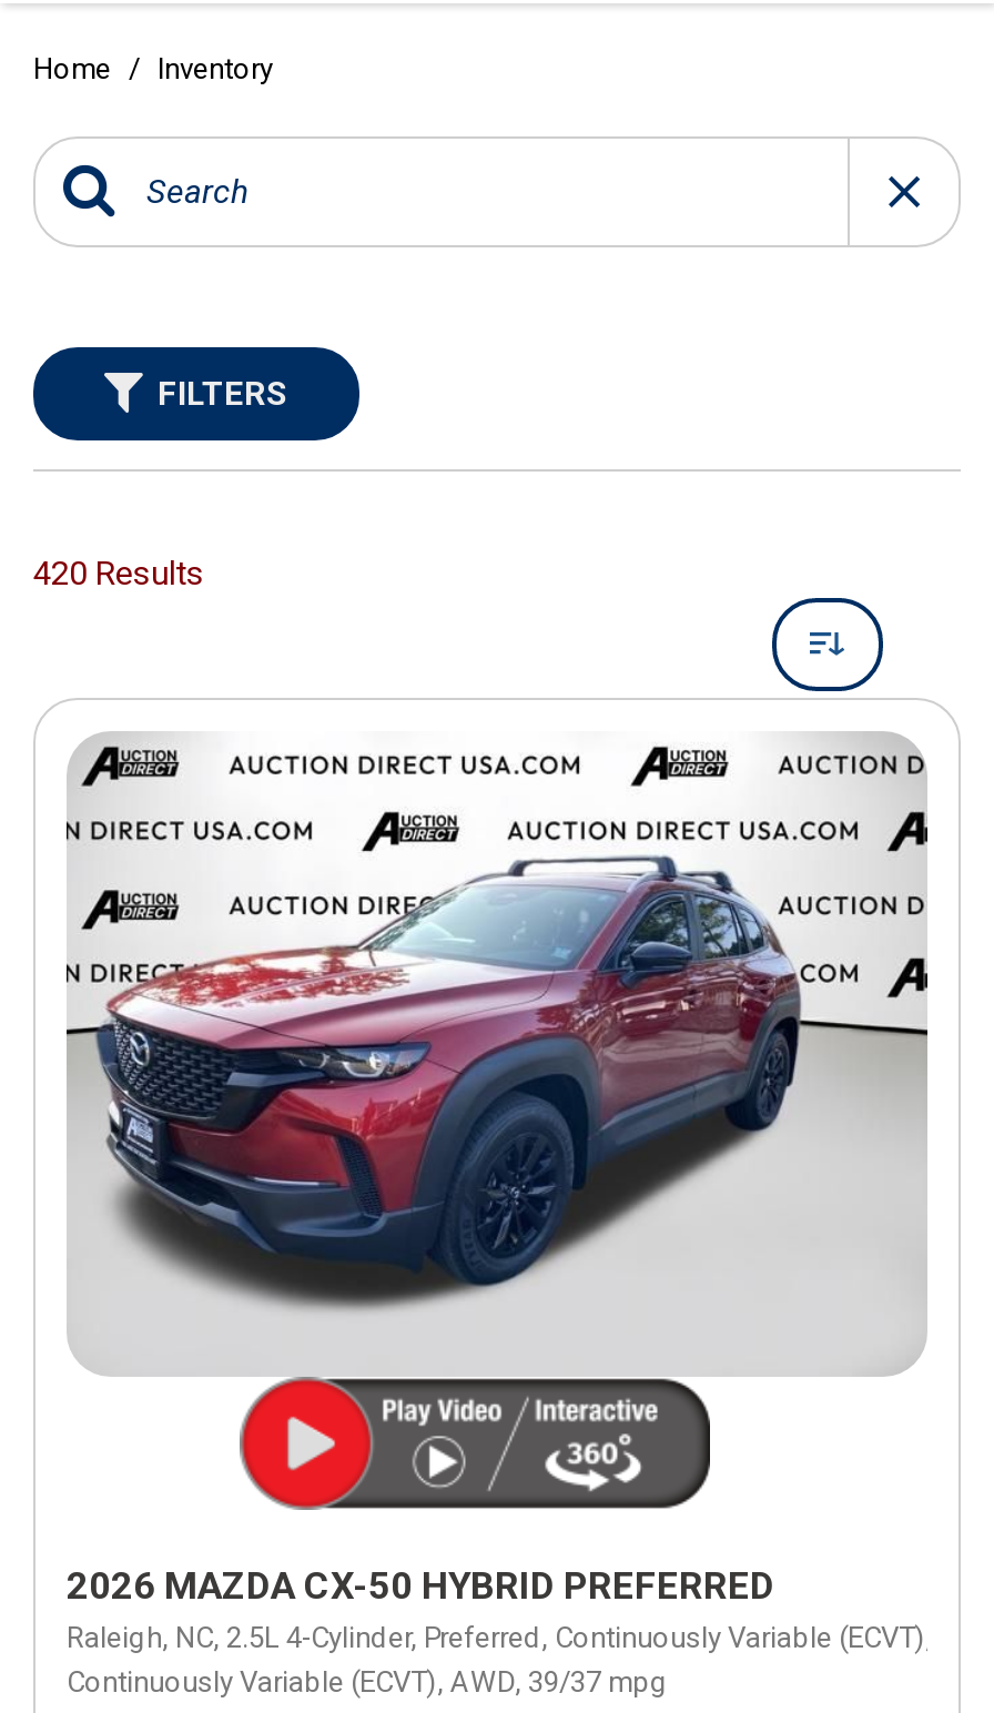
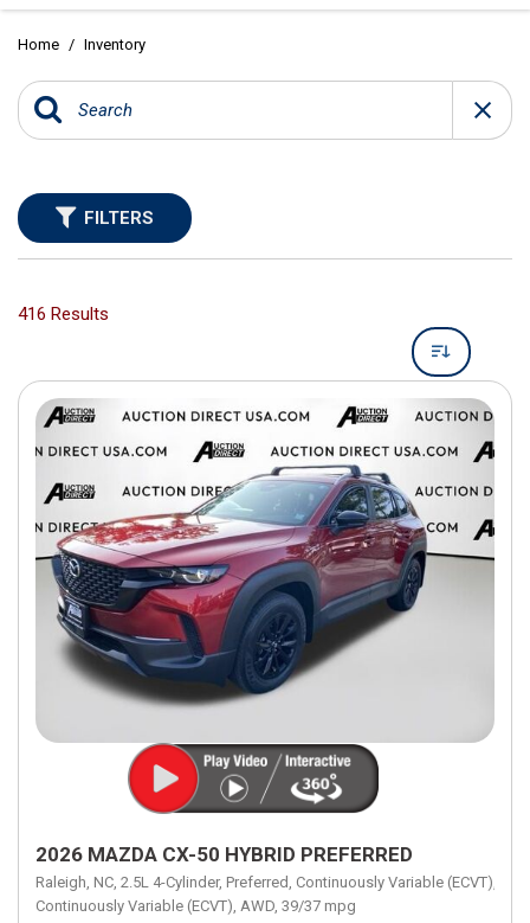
- 420 Results
+ 416 Results
